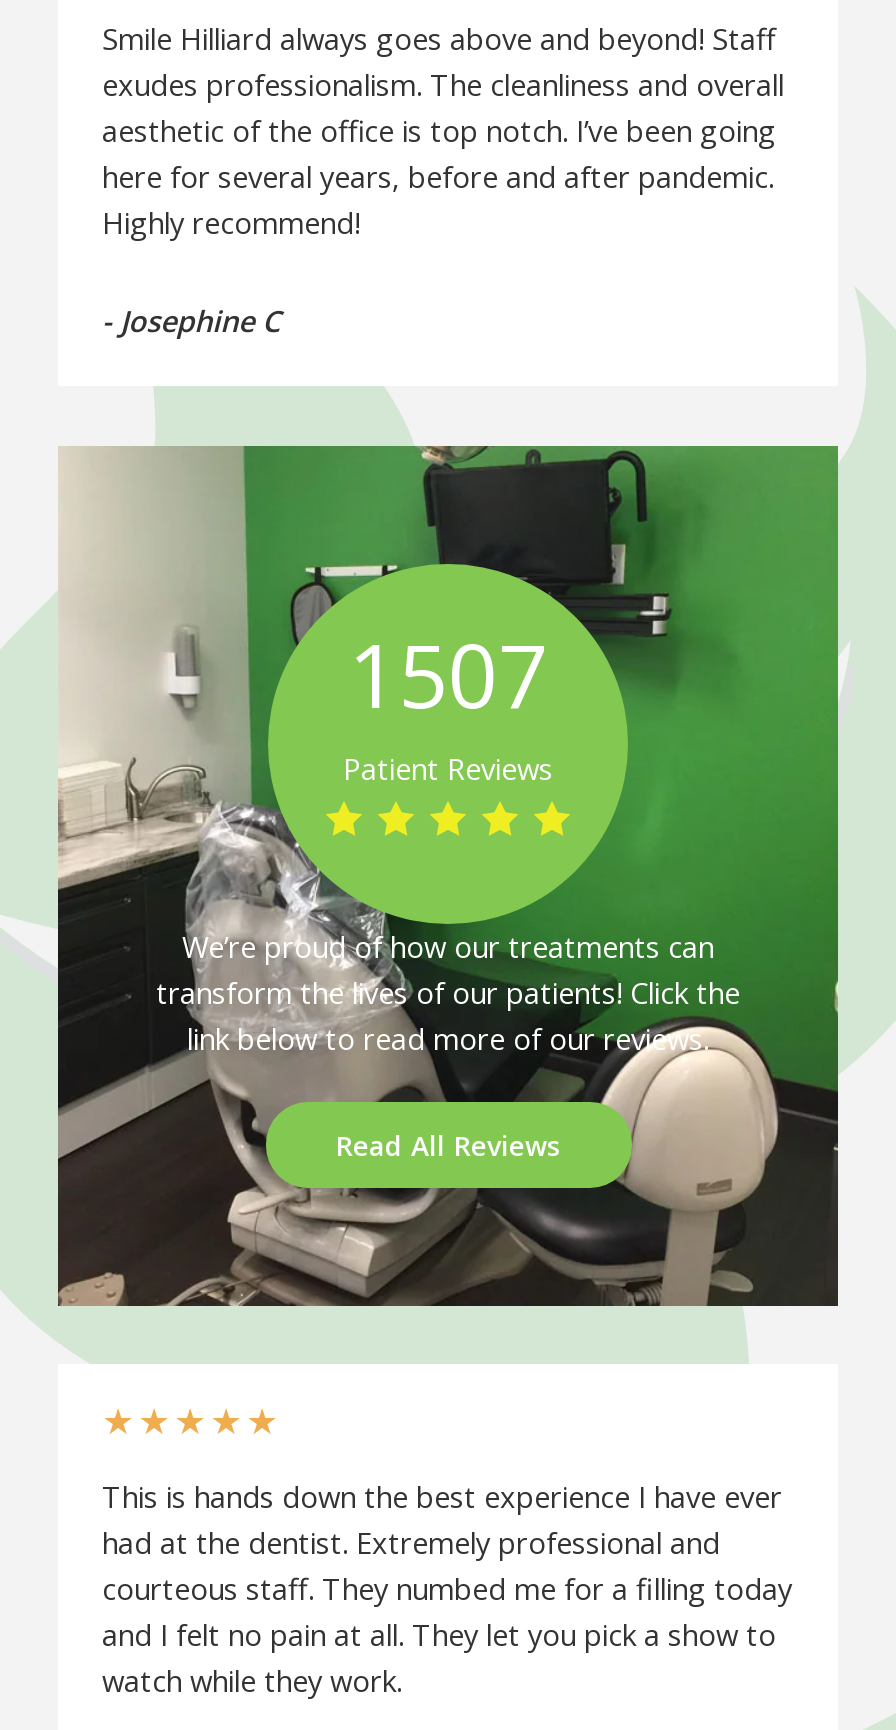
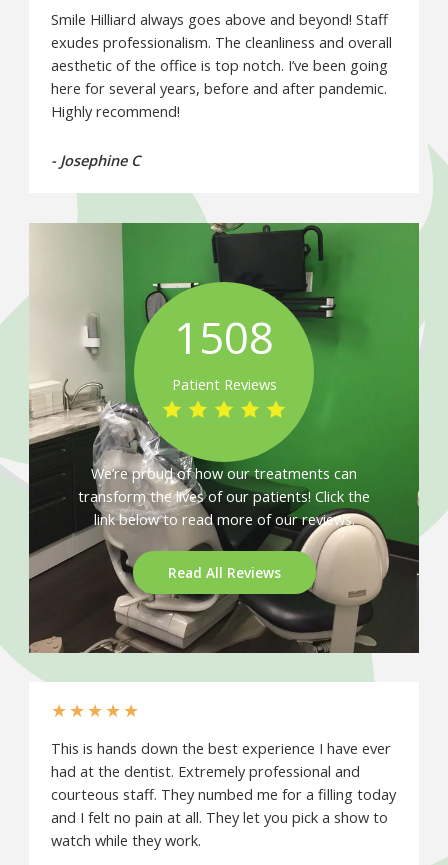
- 1507
+ 1508
